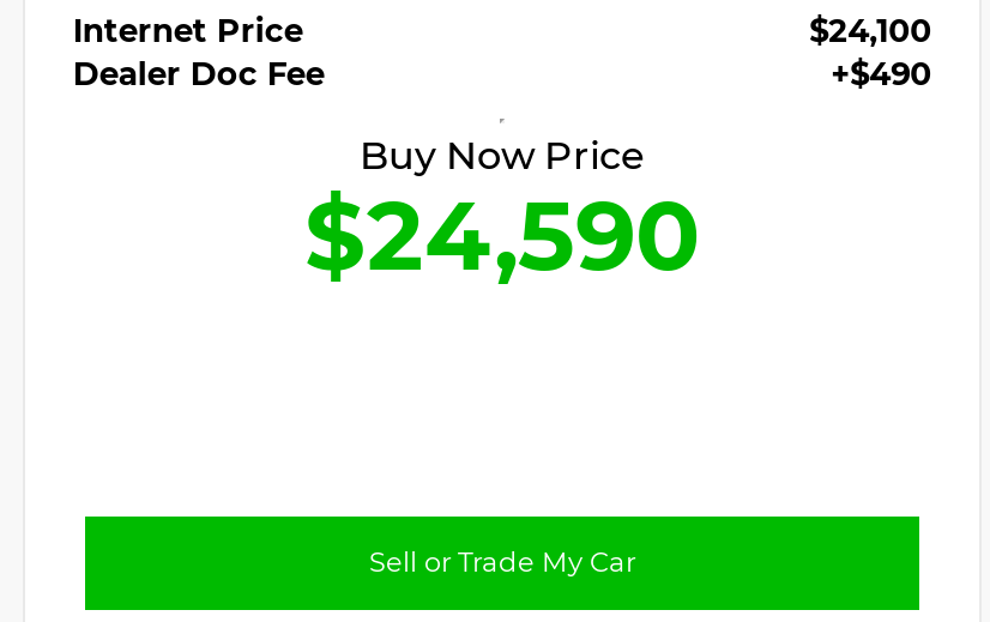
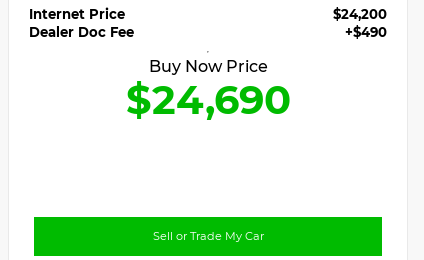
- $24,100
+ $24,200

- $24,590
+ $24,690
